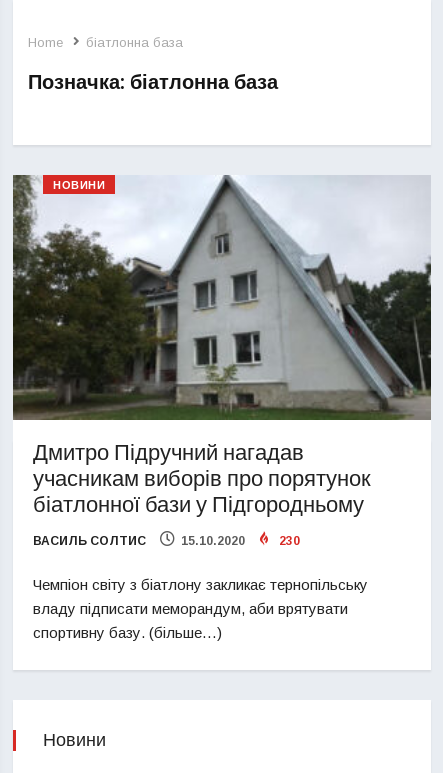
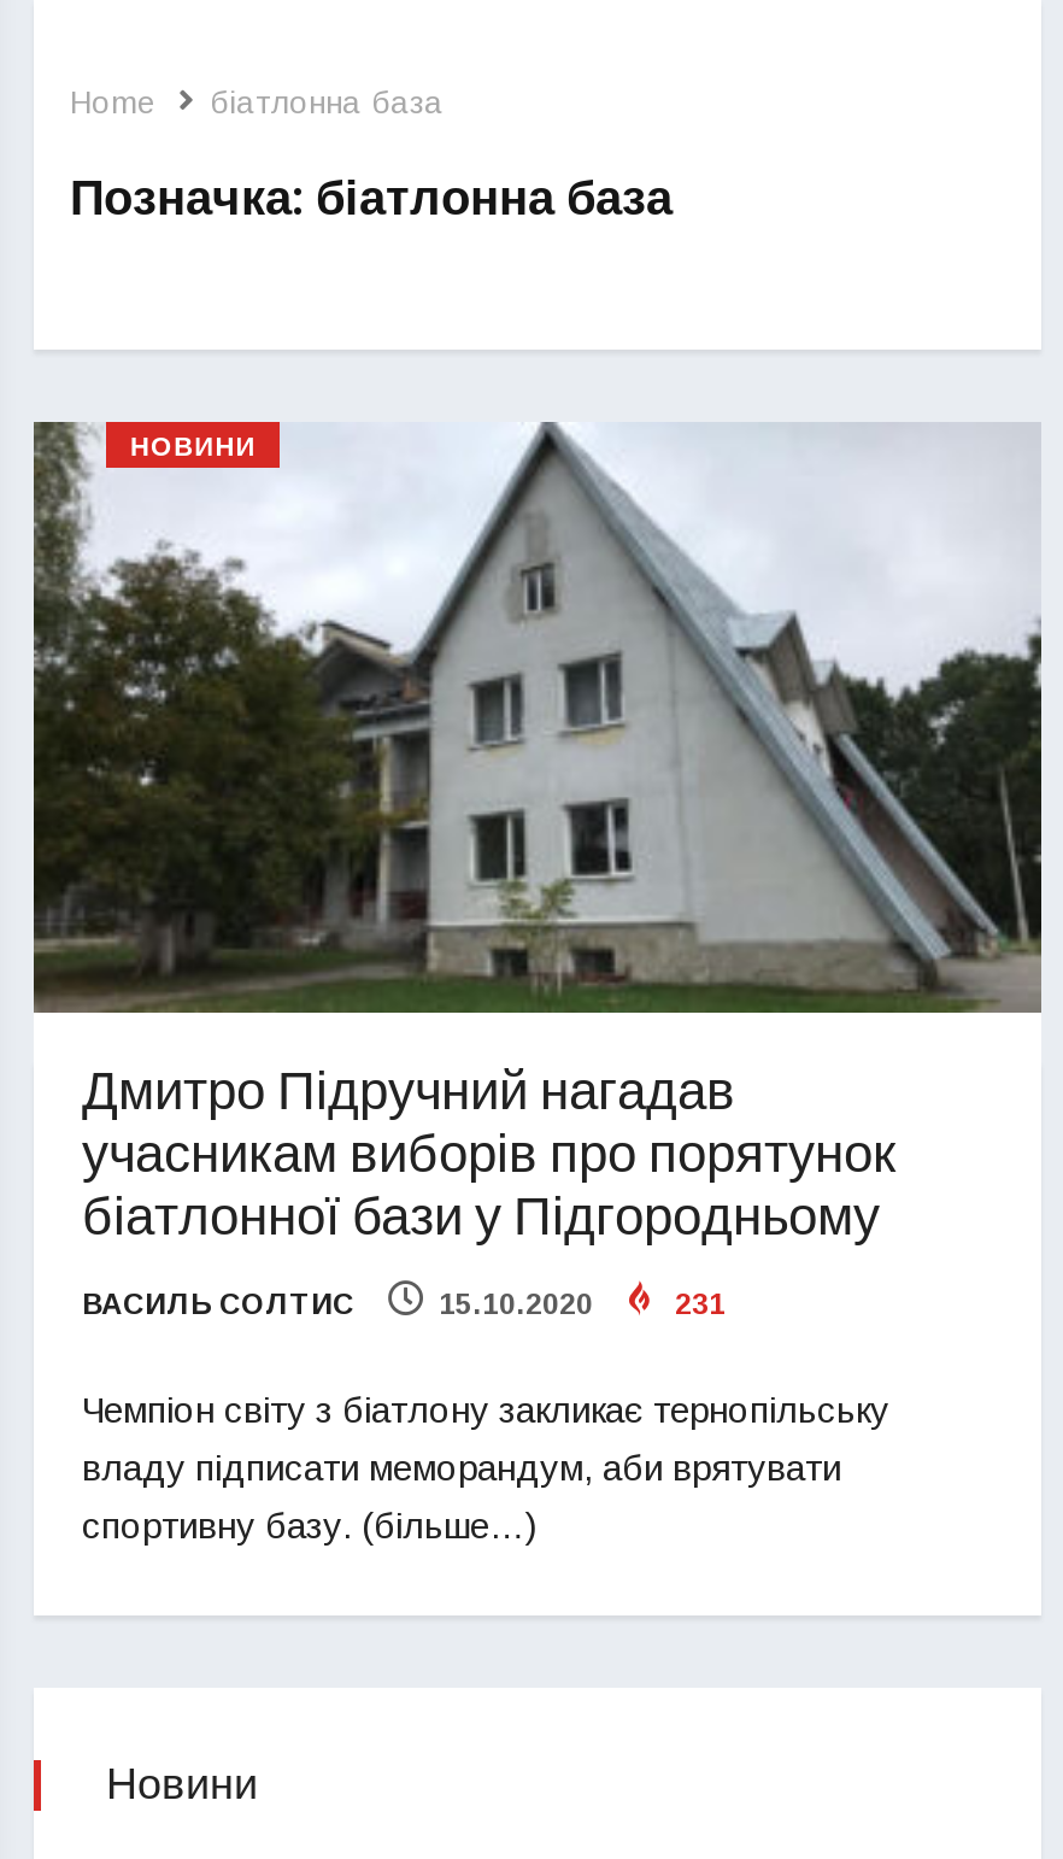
- 230
+ 231
